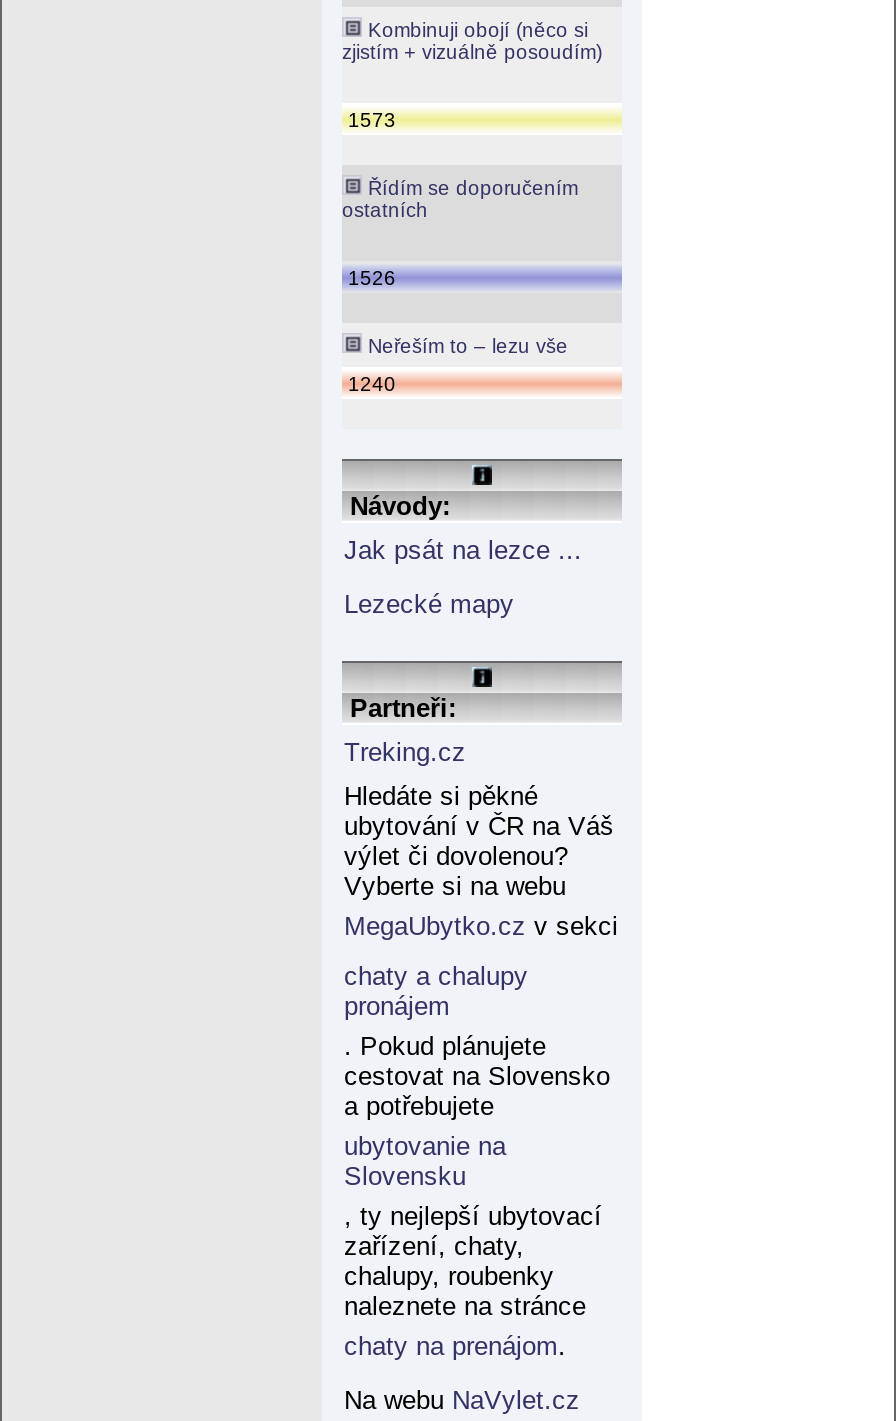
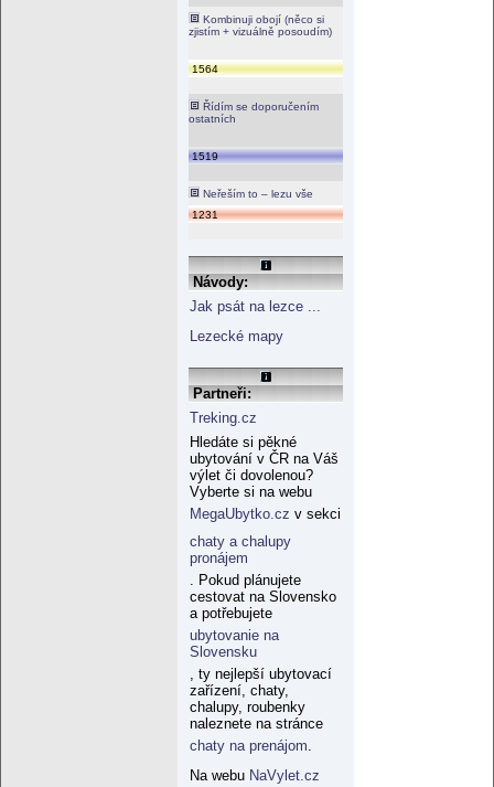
- 1573
+ 1564

- 1526
+ 1519

- 1240
+ 1231
